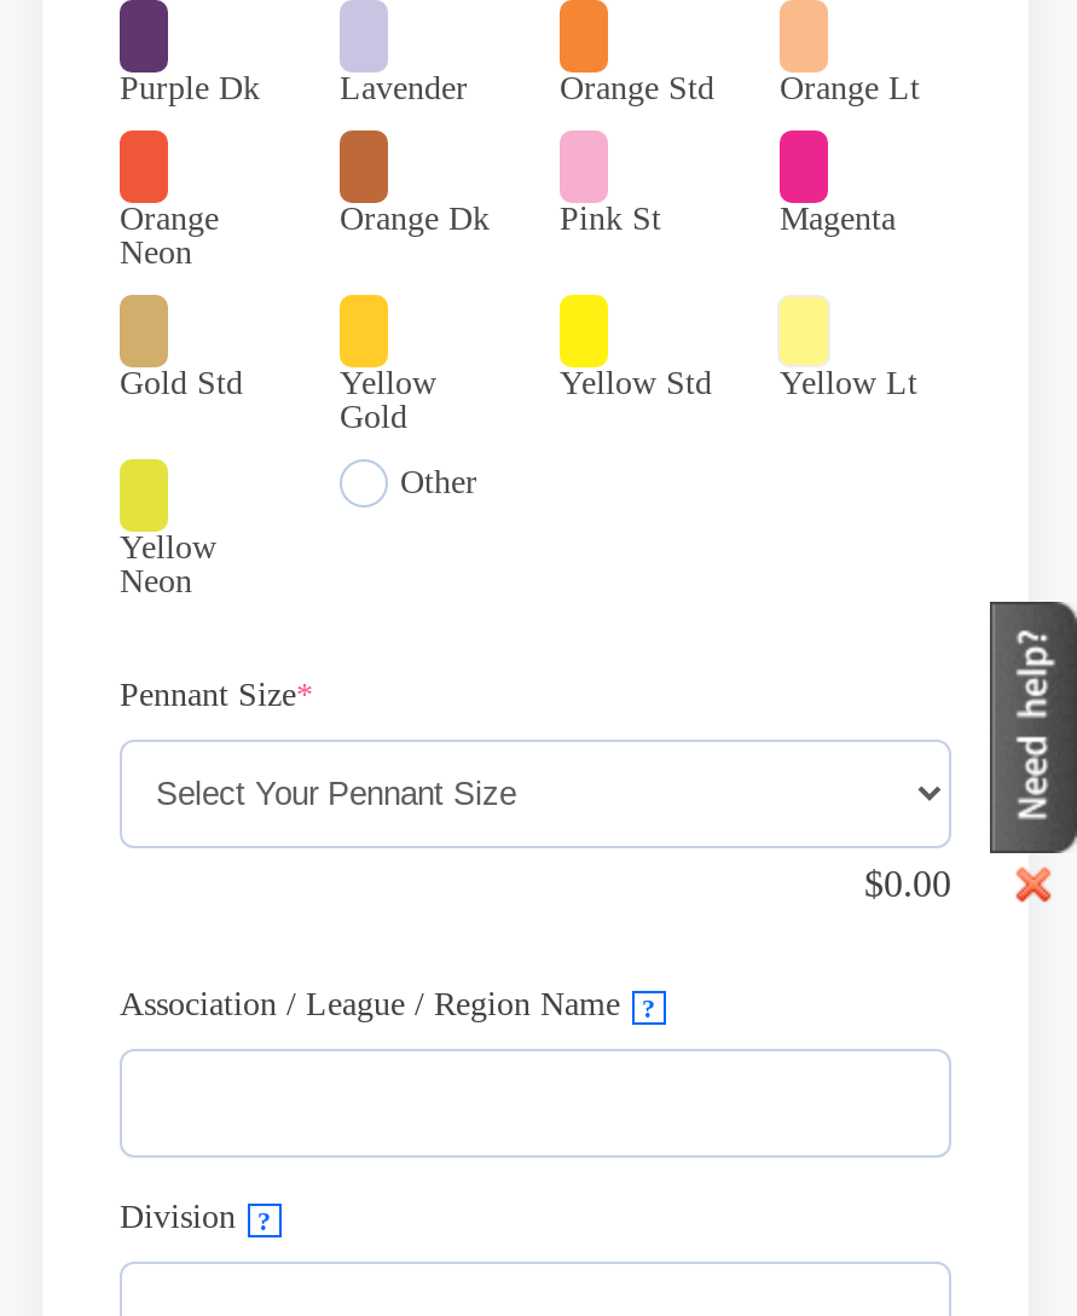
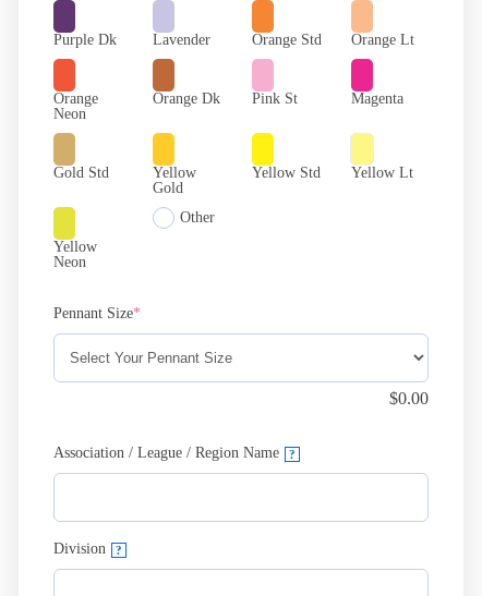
- [image]
